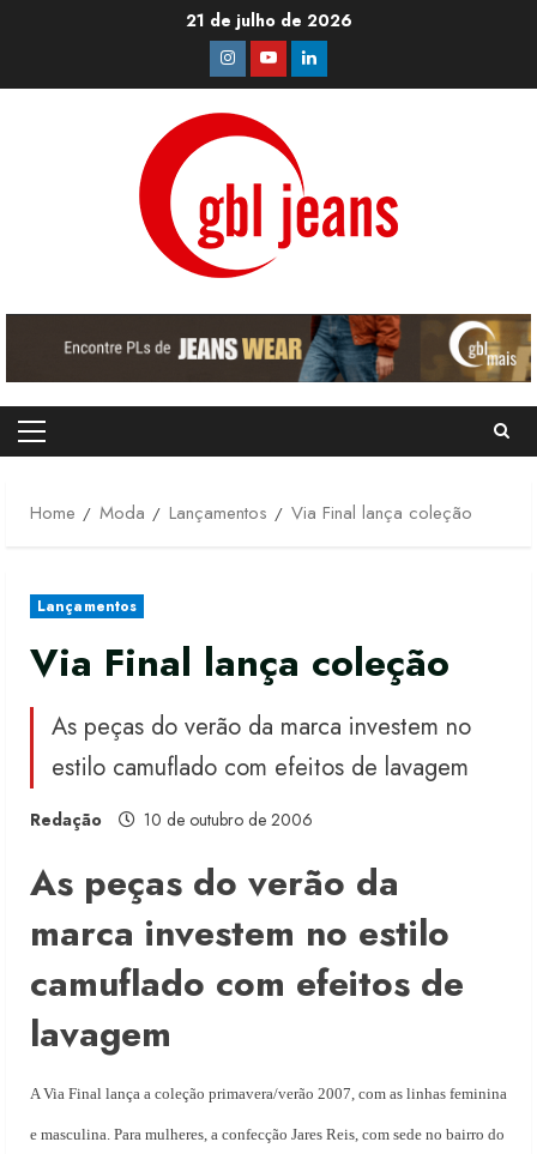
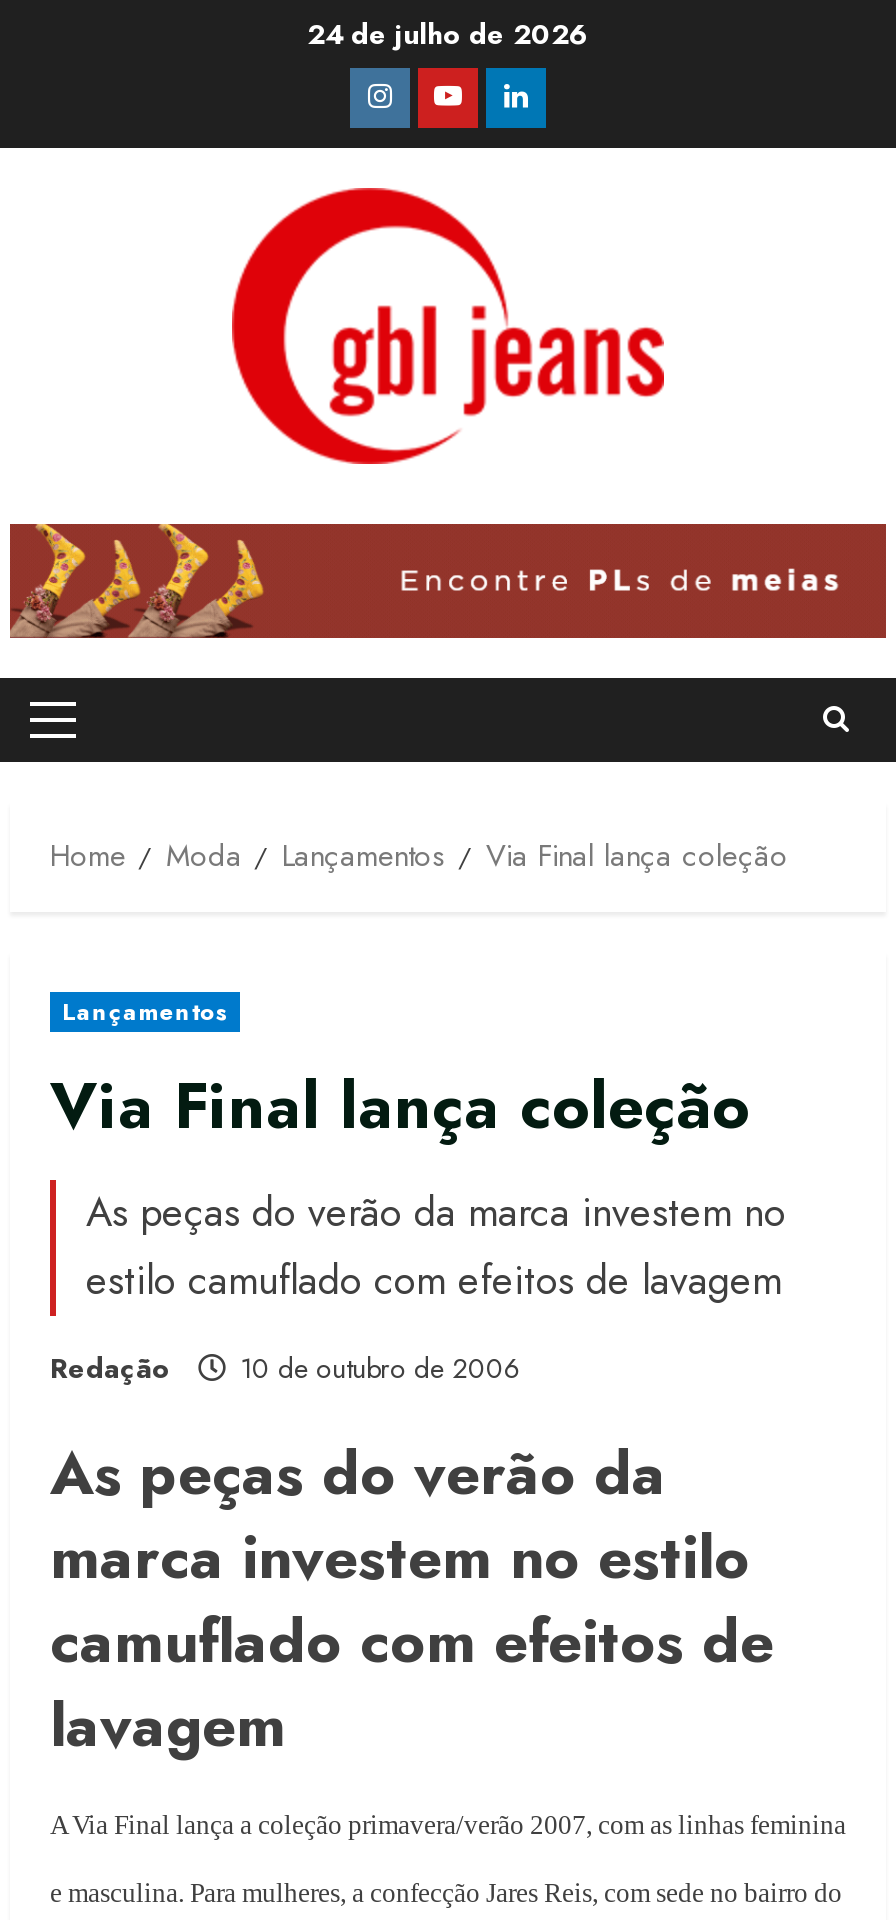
- 21 de julho de 2026
+ 24 de julho de 2026

- [image]
+ [image]
